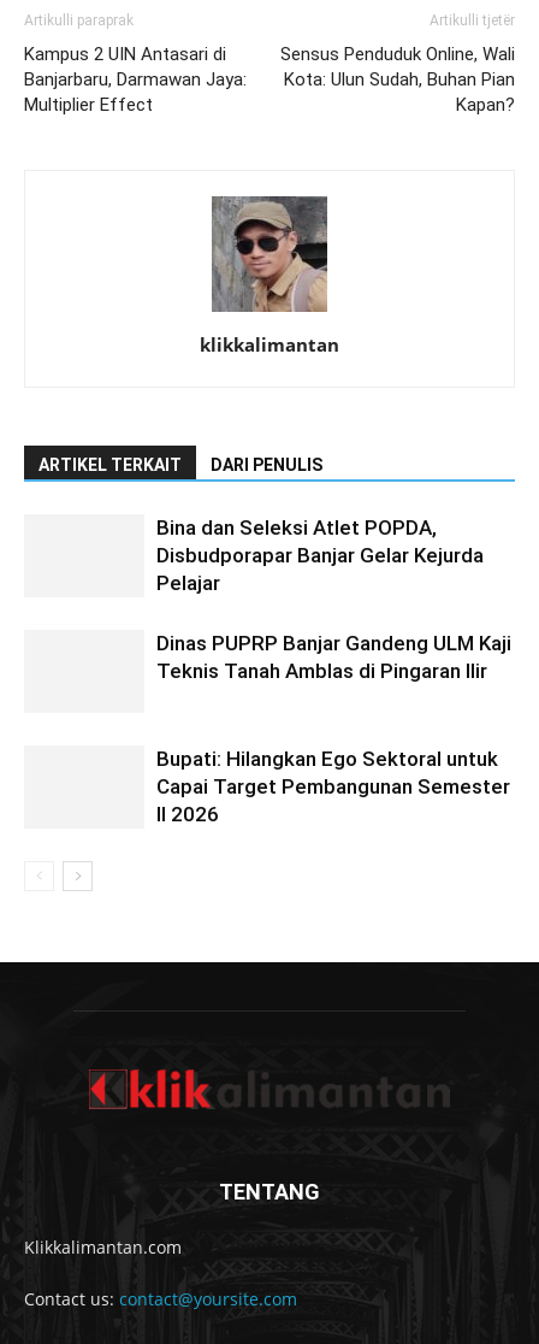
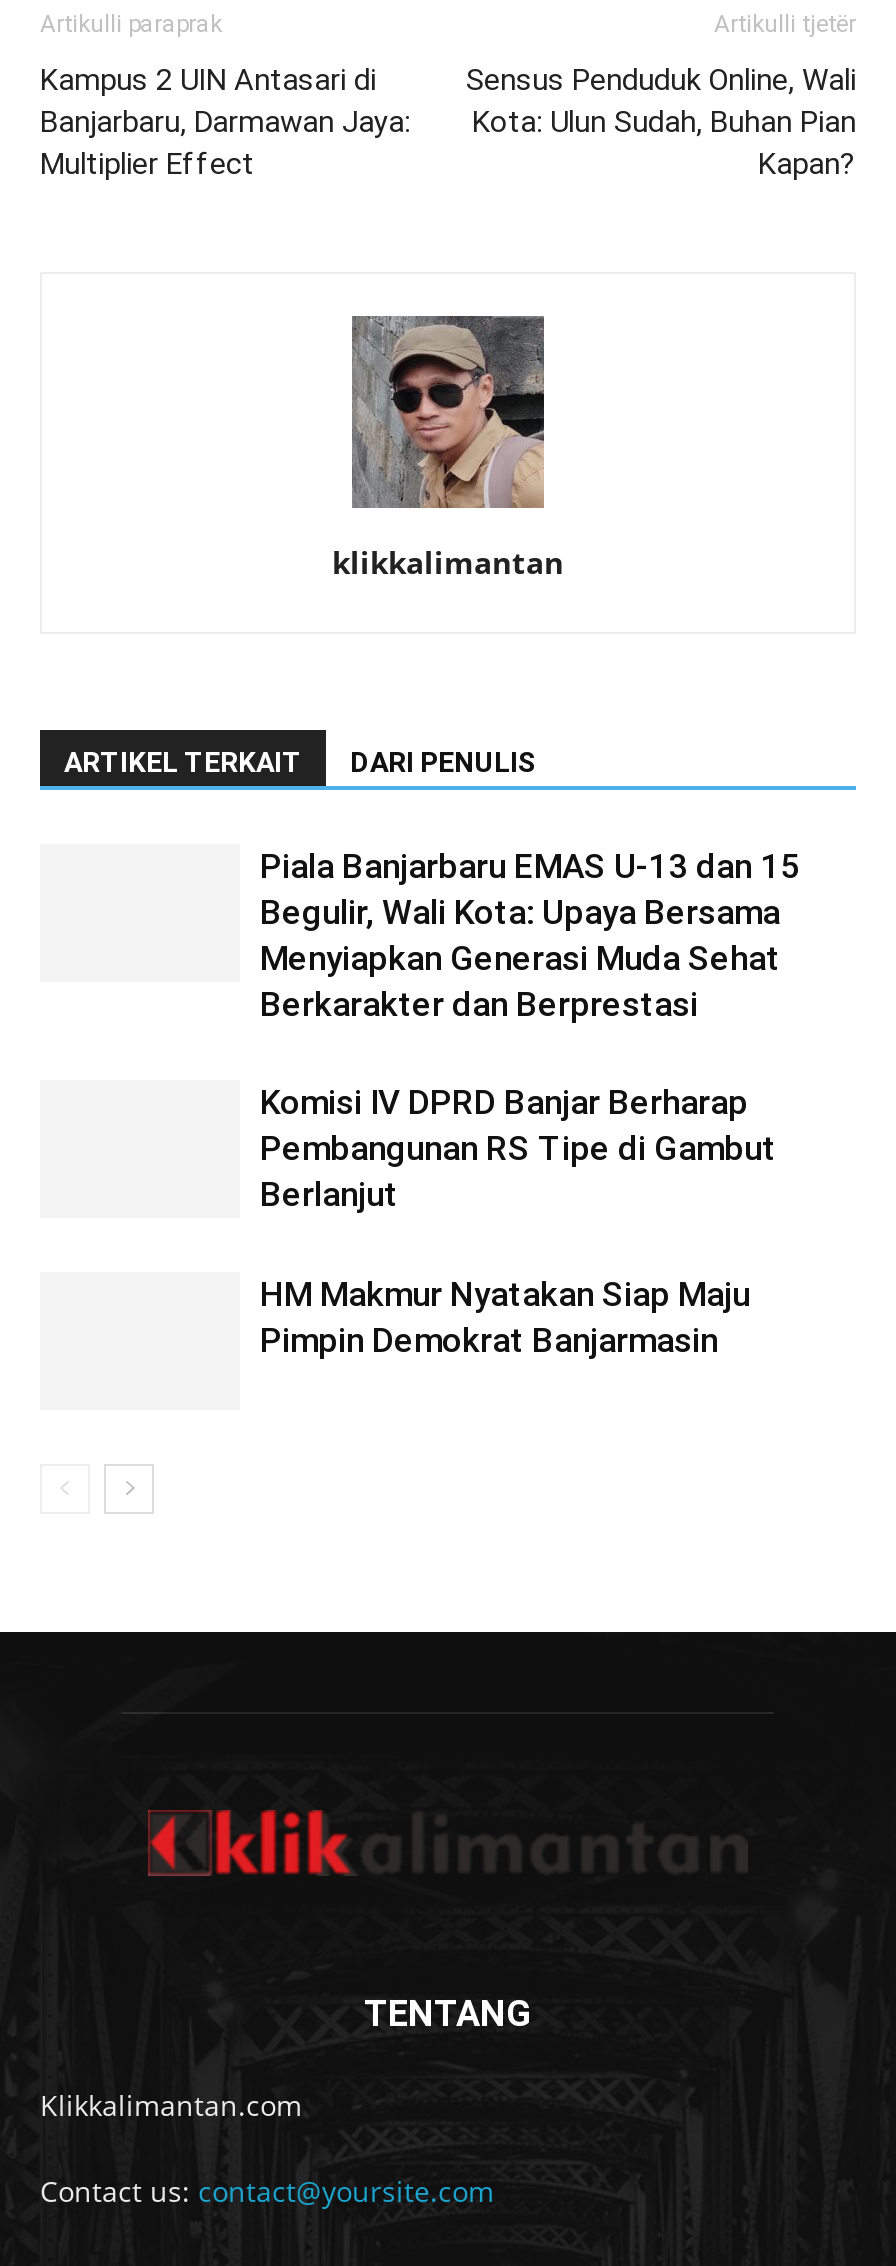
- Bina dan Seleksi Atlet POPDA,
- Disbudporapar Banjar Gelar Kejurda
- Pelajar
+ Piala Banjarbaru EMAS U-13 dan 15
+ Begulir, Wali Kota: Upaya Bersama
+ Menyiapkan Generasi Muda Sehat
+ Berkarakter dan Berprestasi

- Dinas PUPRP Banjar Gandeng ULM Kaji
- Teknis Tanah Amblas di Pingaran Ilir
+ Komisi IV DPRD Banjar Berharap
+ Pembangunan RS Tipe di Gambut
+ Berlanjut

- Bupati: Hilangkan Ego Sektoral untuk
- Capai Target Pembangunan Semester
- II 2026
+ HM Makmur Nyatakan Siap Maju
+ Pimpin Demokrat Banjarmasin
